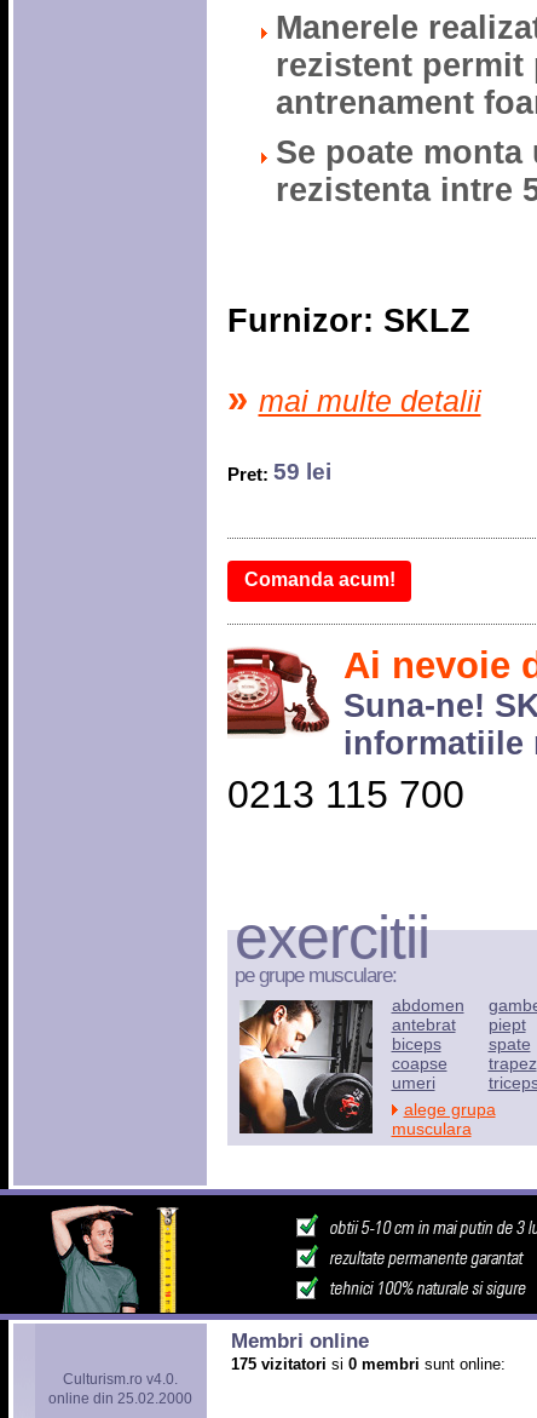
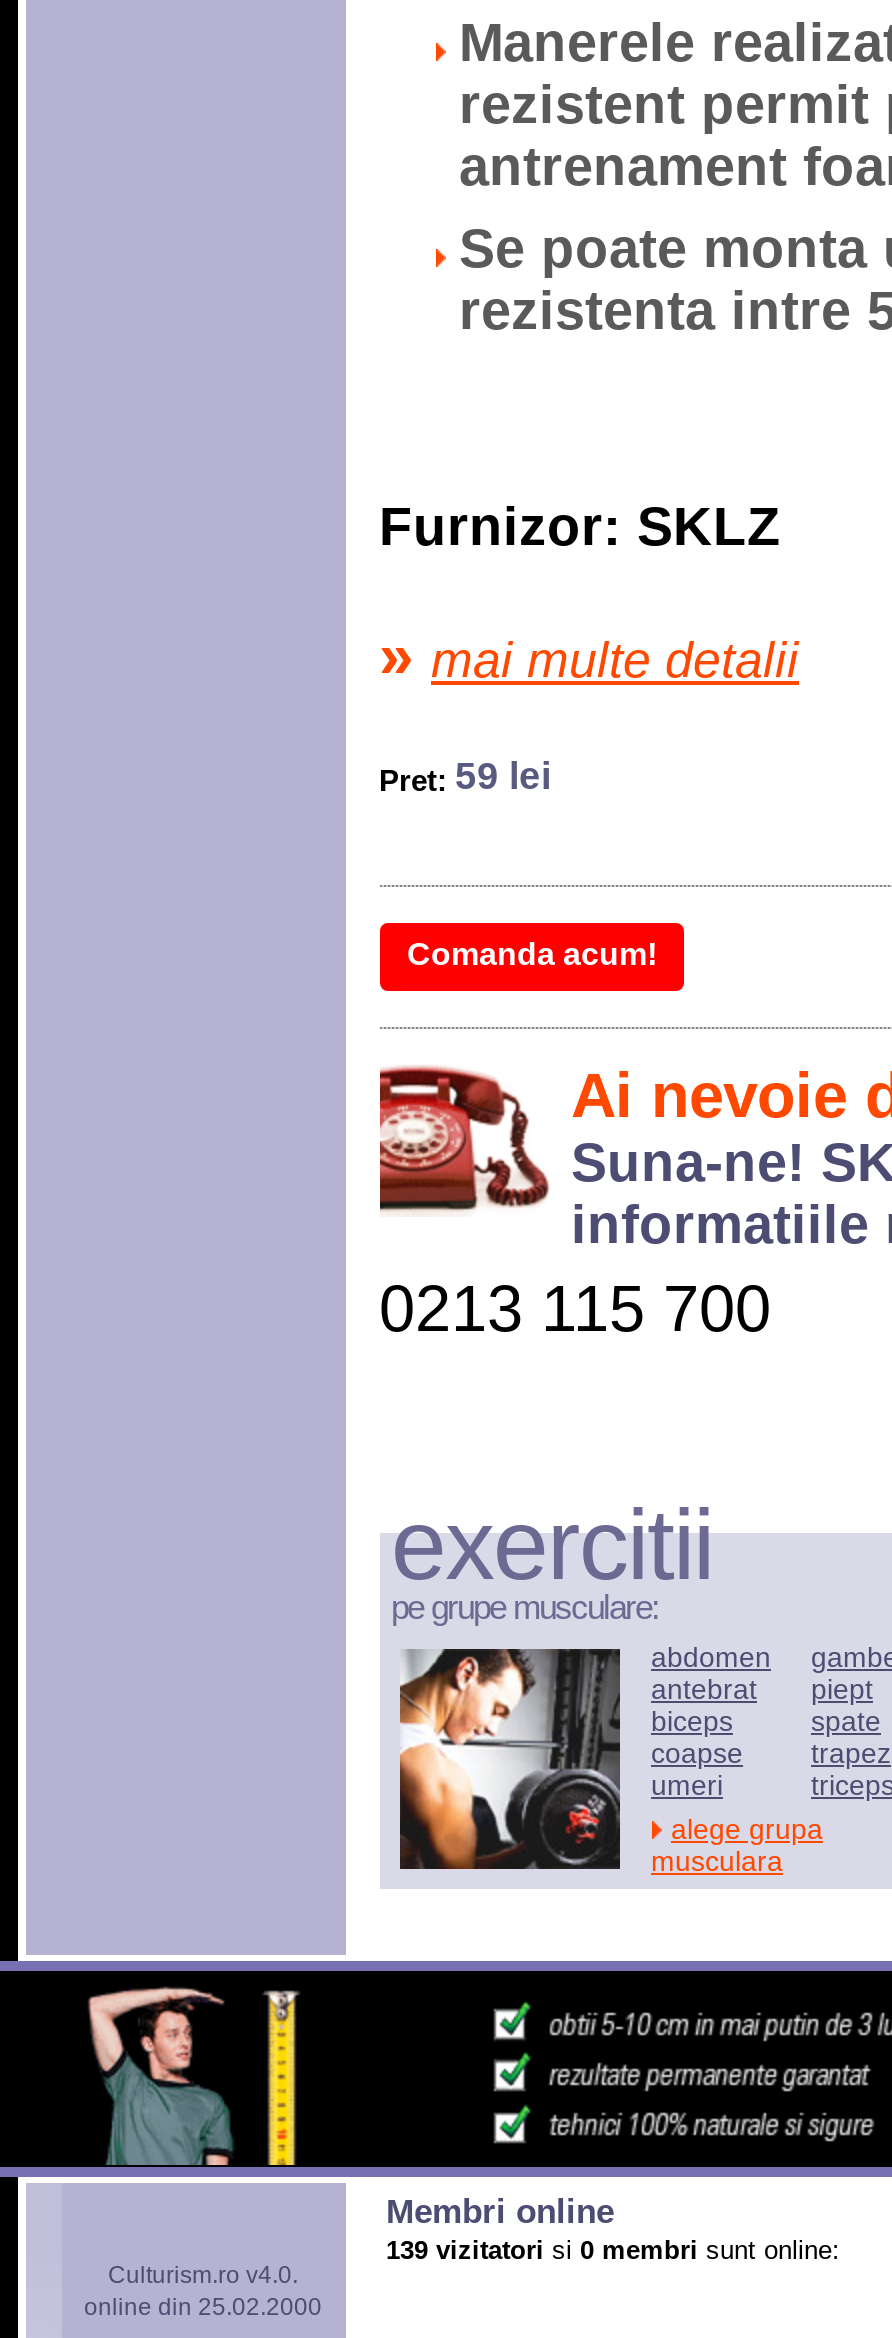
- 175 vizitatori si 0 membri sunt online:
+ 139 vizitatori si 0 membri sunt online:
